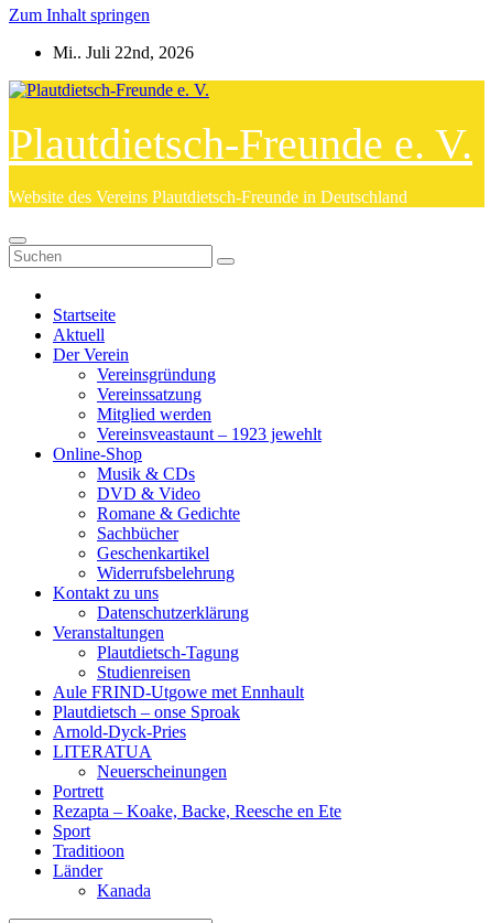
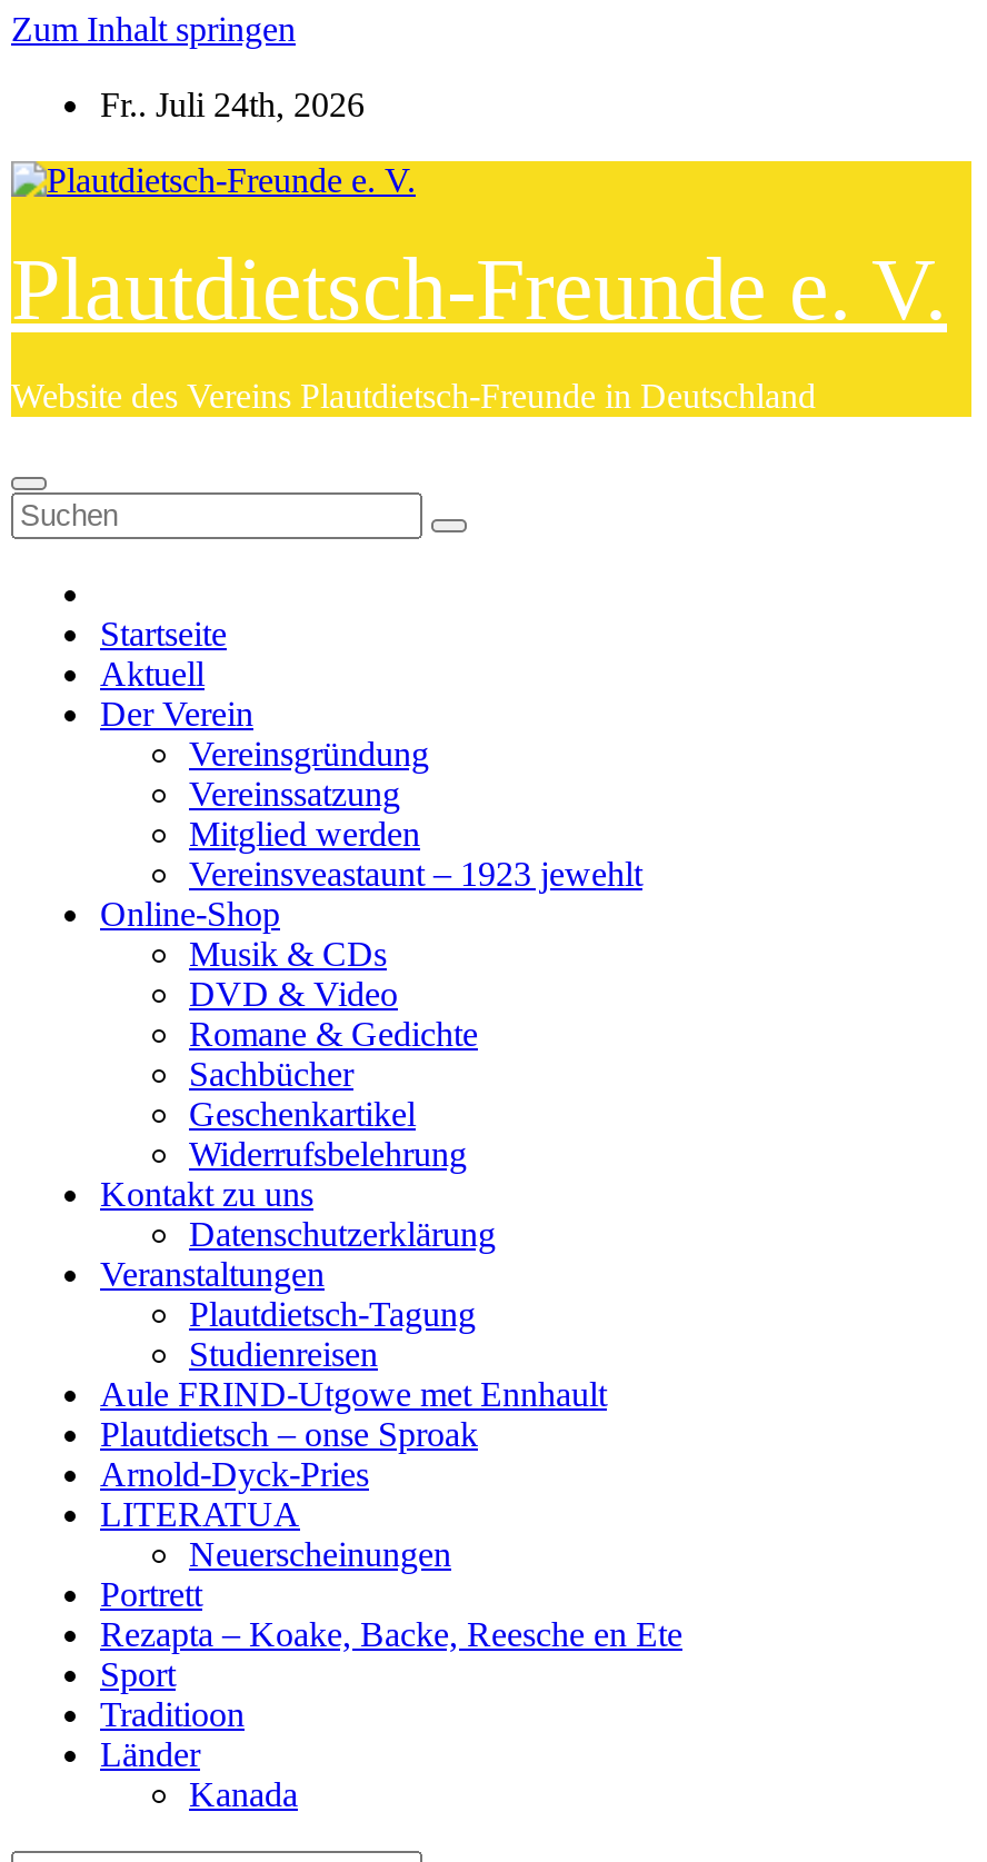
- Mi.. Juli 22nd, 2026
+ Fr.. Juli 24th, 2026
